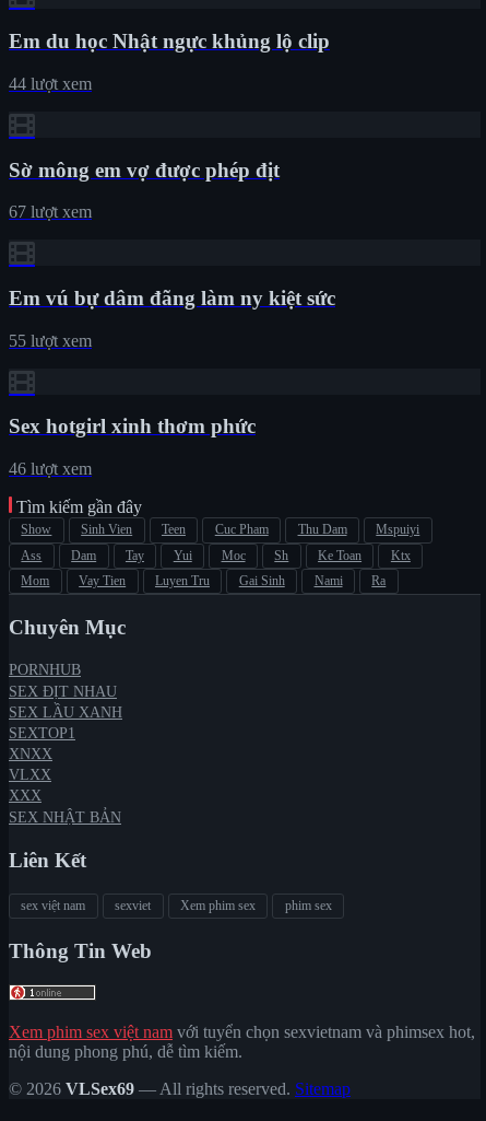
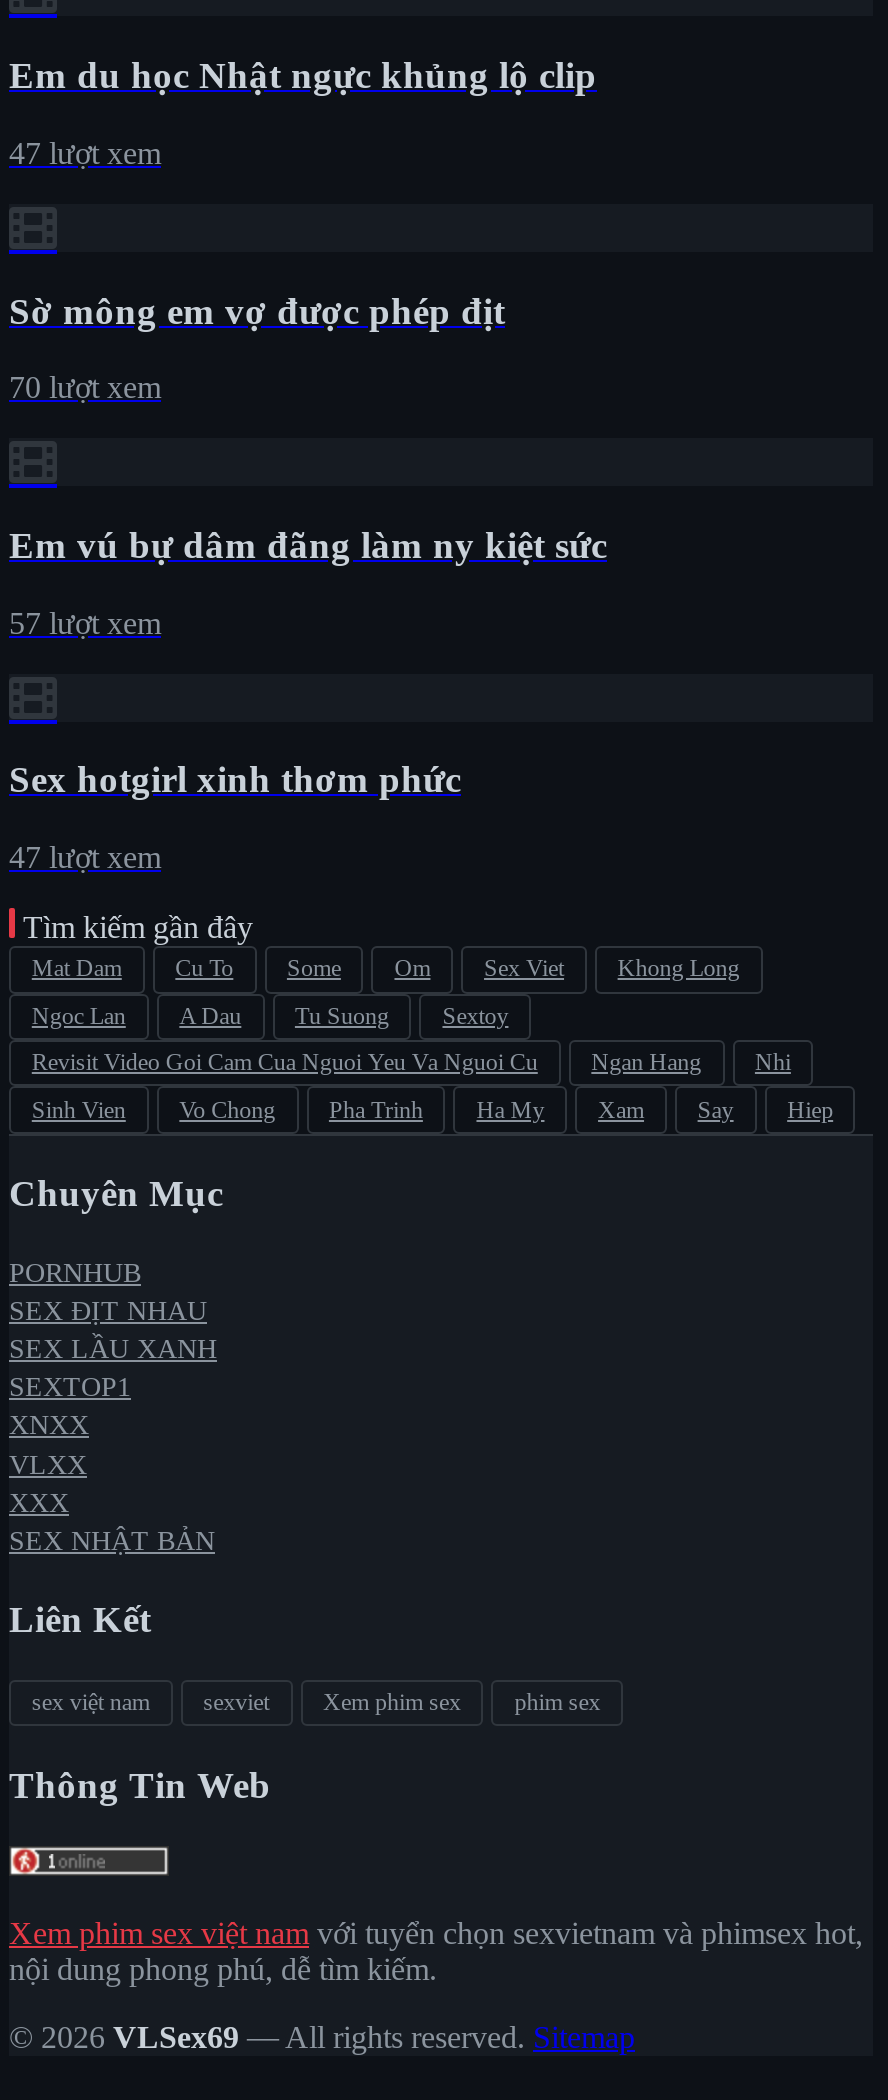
- 44 lượt xem
+ 47 lượt xem

- 67 lượt xem
+ 70 lượt xem

- 55 lượt xem
+ 57 lượt xem

- 46 lượt xem
+ 47 lượt xem

- Show
+ Mat Dam
+ Cu To
+ Some
+ Om
+ Sex Viet
+ Khong Long
+ Ngoc Lan
+ A Dau
+ Tu Suong
+ Sextoy
+ Revisit Video Goi Cam Cua Nguoi Yeu Va Nguoi Cu
+ Ngan Hang
+ Nhi

- Teen
- Cuc Pham
- Thu Dam
- Mspuiyi
- Ass
- Dam
- Tay
- Yui
- Moc
- Sh
- Ke Toan
- Ktx
- Mom
- Vay Tien
- Luyen Tru
- Gai Sinh
- Nami
- Ra
+ Vo Chong
+ Pha Trinh
+ Ha My
+ Xam
+ Say
+ Hiep

moved down: Sinh Vien
